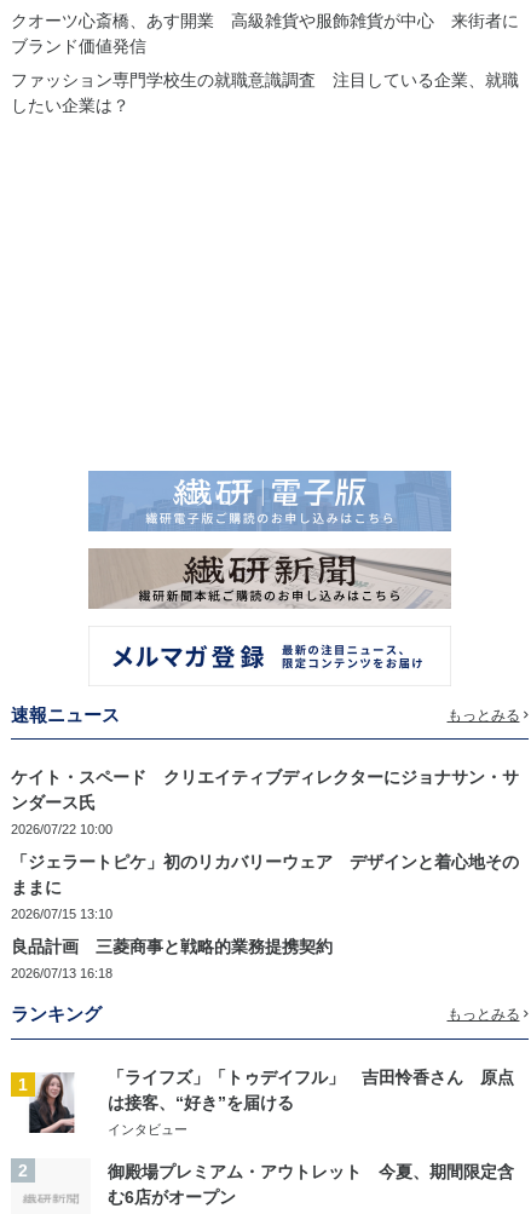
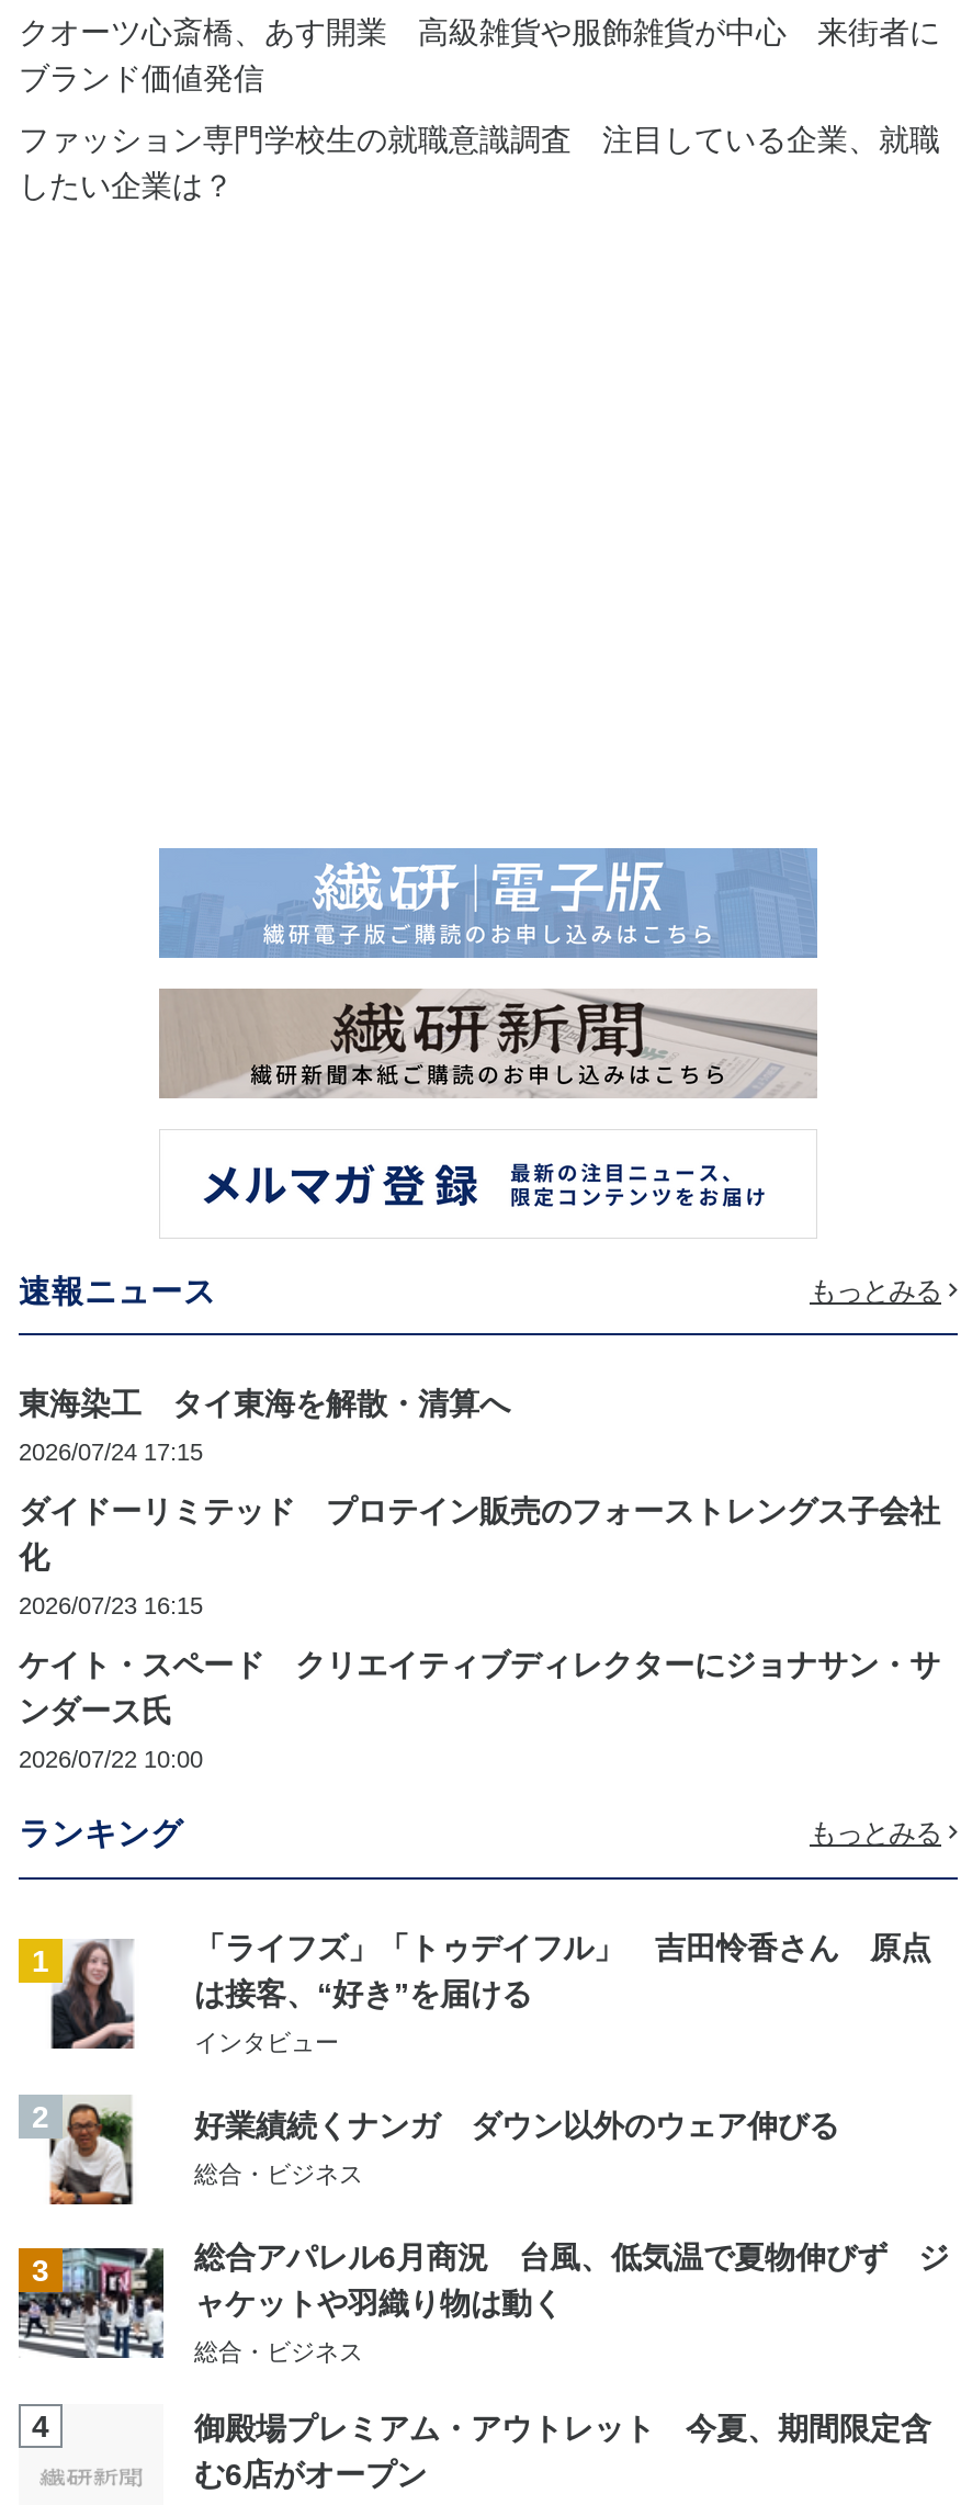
+ 東海染工 タイ東海を解散・清算へ
+ 2026/07/24 17:15
+ ダイドーリミテッド プロテイン販売のフォーストレングス子会社
+ 化
+ 2026/07/23 16:15

- 「ジェラートピケ」初のリカバリーウェア デザインと着心地その
- ままに
- 2026/07/15 13:10
- 良品計画 三菱商事と戦略的業務提携契約
- 2026/07/13 16:18

+ [image]
+ 好業績続くナンガ ダウン以外のウェア伸びる
+ 総合・ビジネス
+ 3
+ 総合アパレル6月商況 台風、低気温で夏物伸びず ジ
+ ャケットや羽織り物は動く
+ 総合・ビジネス
+ 4
